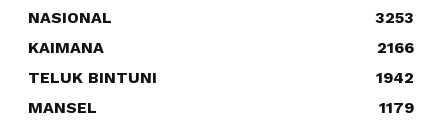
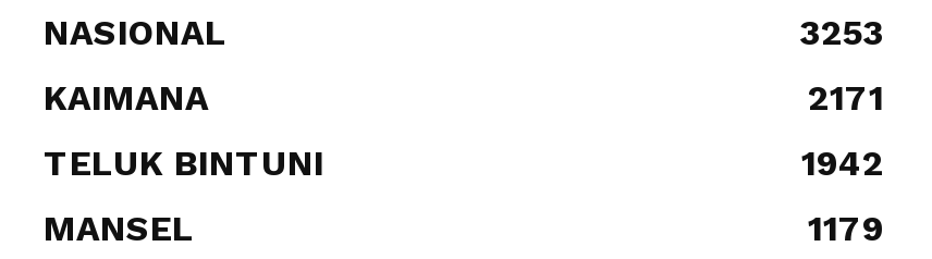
- 2166
+ 2171
